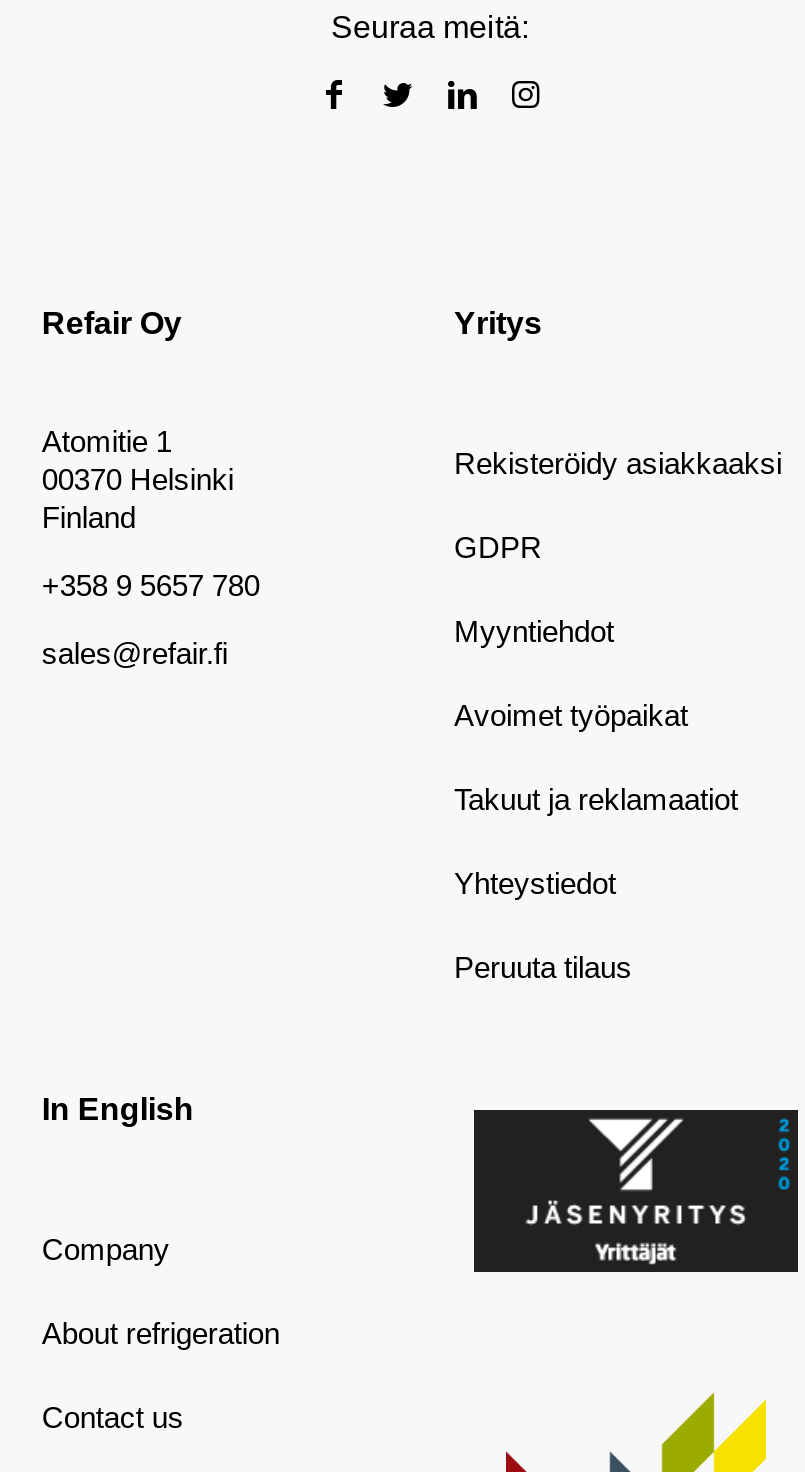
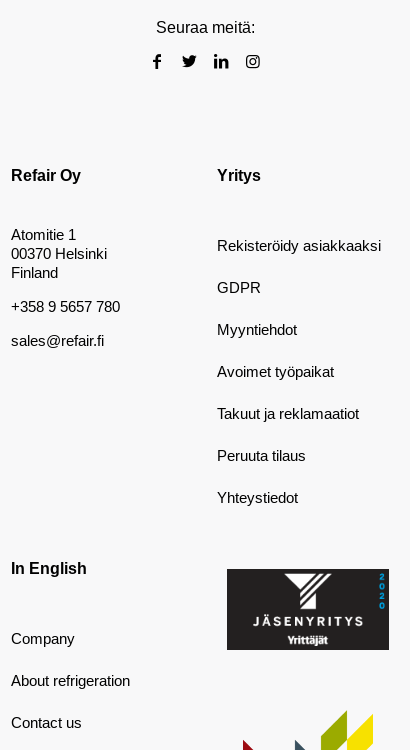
moved down: Yhteystiedot

moved up: Peruuta tilaus
